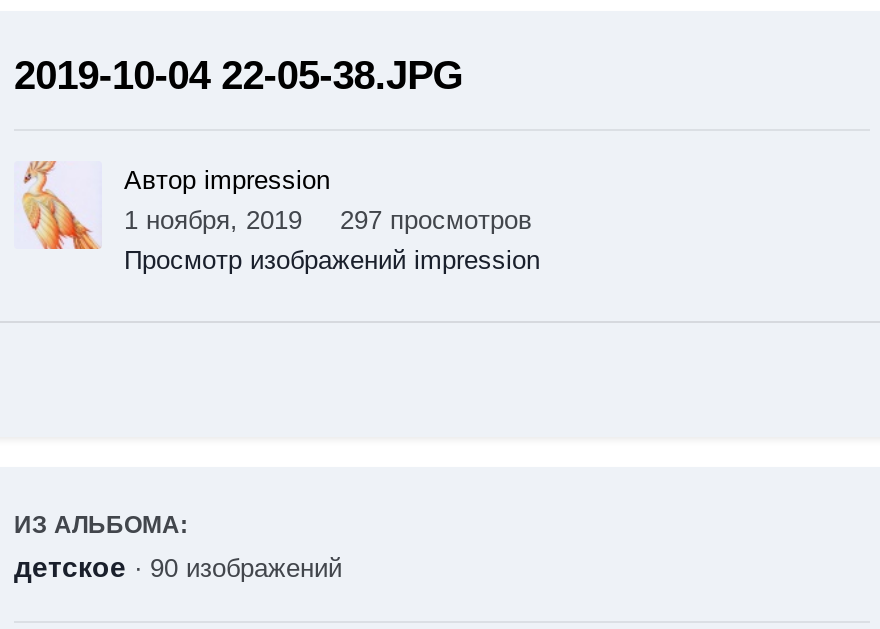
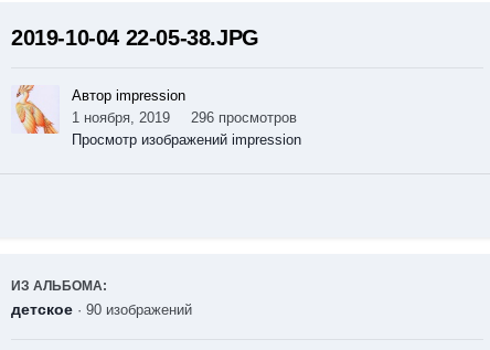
- 1 ноября, 2019 297 просмотров
+ 1 ноября, 2019 296 просмотров
